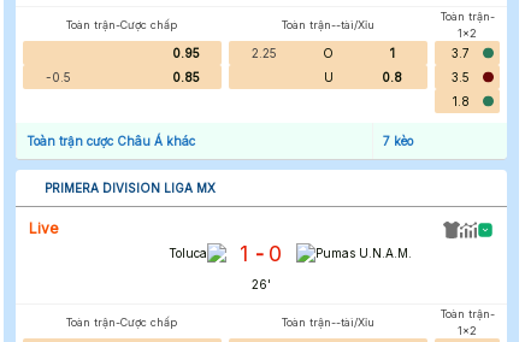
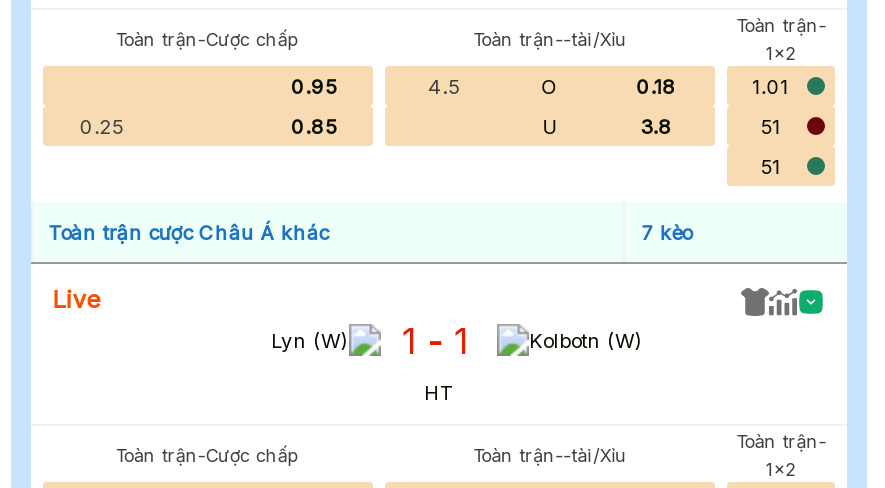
- 2.25
+ 4.5

- 1
+ 0.18

- 3.7
+ 1.01

- -0.5
+ 0.25

- 0.8
+ 3.8

- 3.5
+ 51

- 1.8
+ 51

- PRIMERA DIVISION LIGA MX

- Toluca
- 1 - 0
- Pumas U.N.A.M.
+ Lyn (W)
+ 1 - 1
+ Kolbotn (W)

- 26'
+ HT
